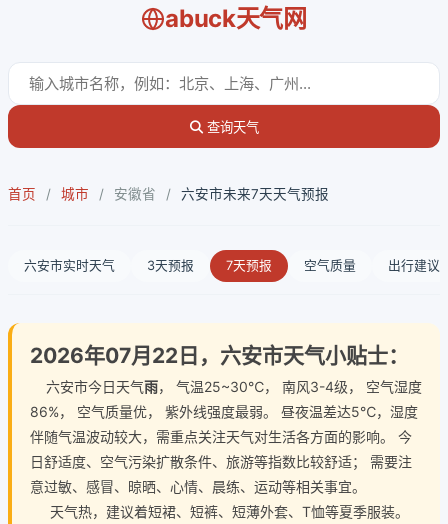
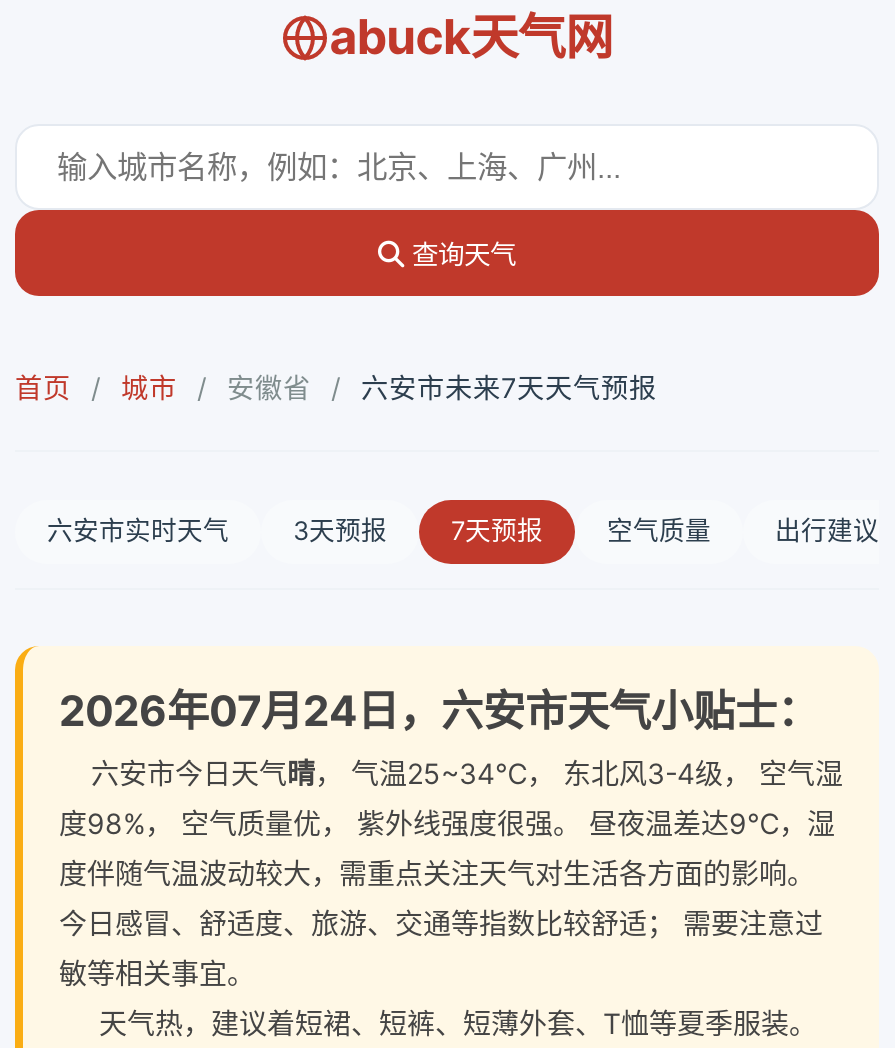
- 2026年07月22日，六安市天气小贴士：
- 六安市今日天气雨， 气温25~30℃， 南风3-4级， 空气湿度
+ 2026年07月24日，六安市天气小贴士：
+ 六安市今日天气晴， 气温25~34℃， 东北风3-4级， 空气湿

- 86%， 空气质量优， 紫外线强度最弱。 昼夜温差达5℃，湿度
+ 度98%， 空气质量优， 紫外线强度很强。 昼夜温差达9℃，湿

- 伴随气温波动较大，需重点关注天气对生活各方面的影响。 今
+ 度伴随气温波动较大，需重点关注天气对生活各方面的影响。

- 日舒适度、空气污染扩散条件、旅游等指数比较舒适； 需要注
+ 今日感冒、舒适度、旅游、交通等指数比较舒适； 需要注意过

- 意过敏、感冒、晾晒、心情、晨练、运动等相关事宜。
+ 敏等相关事宜。
